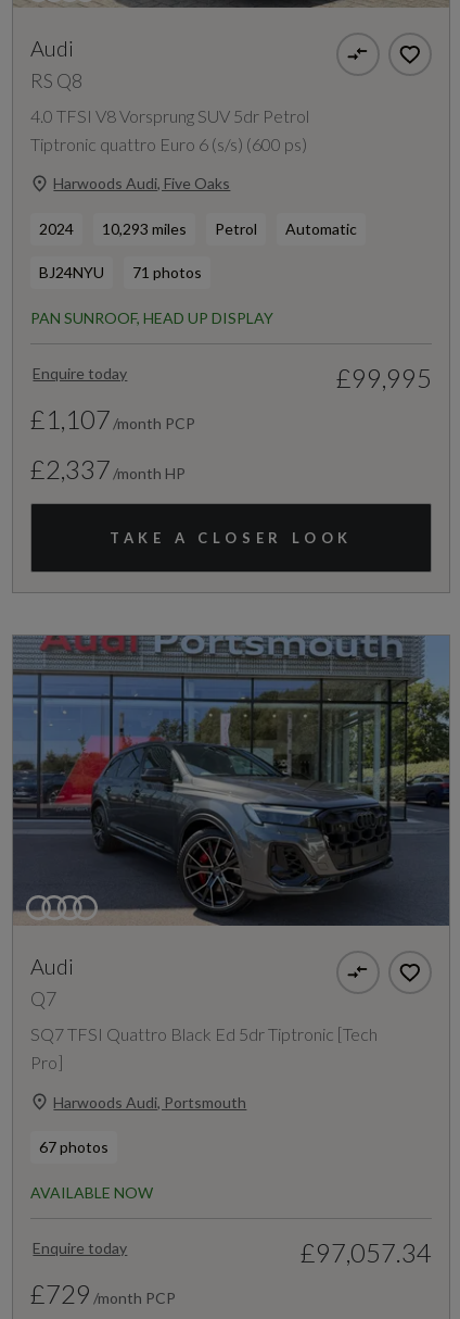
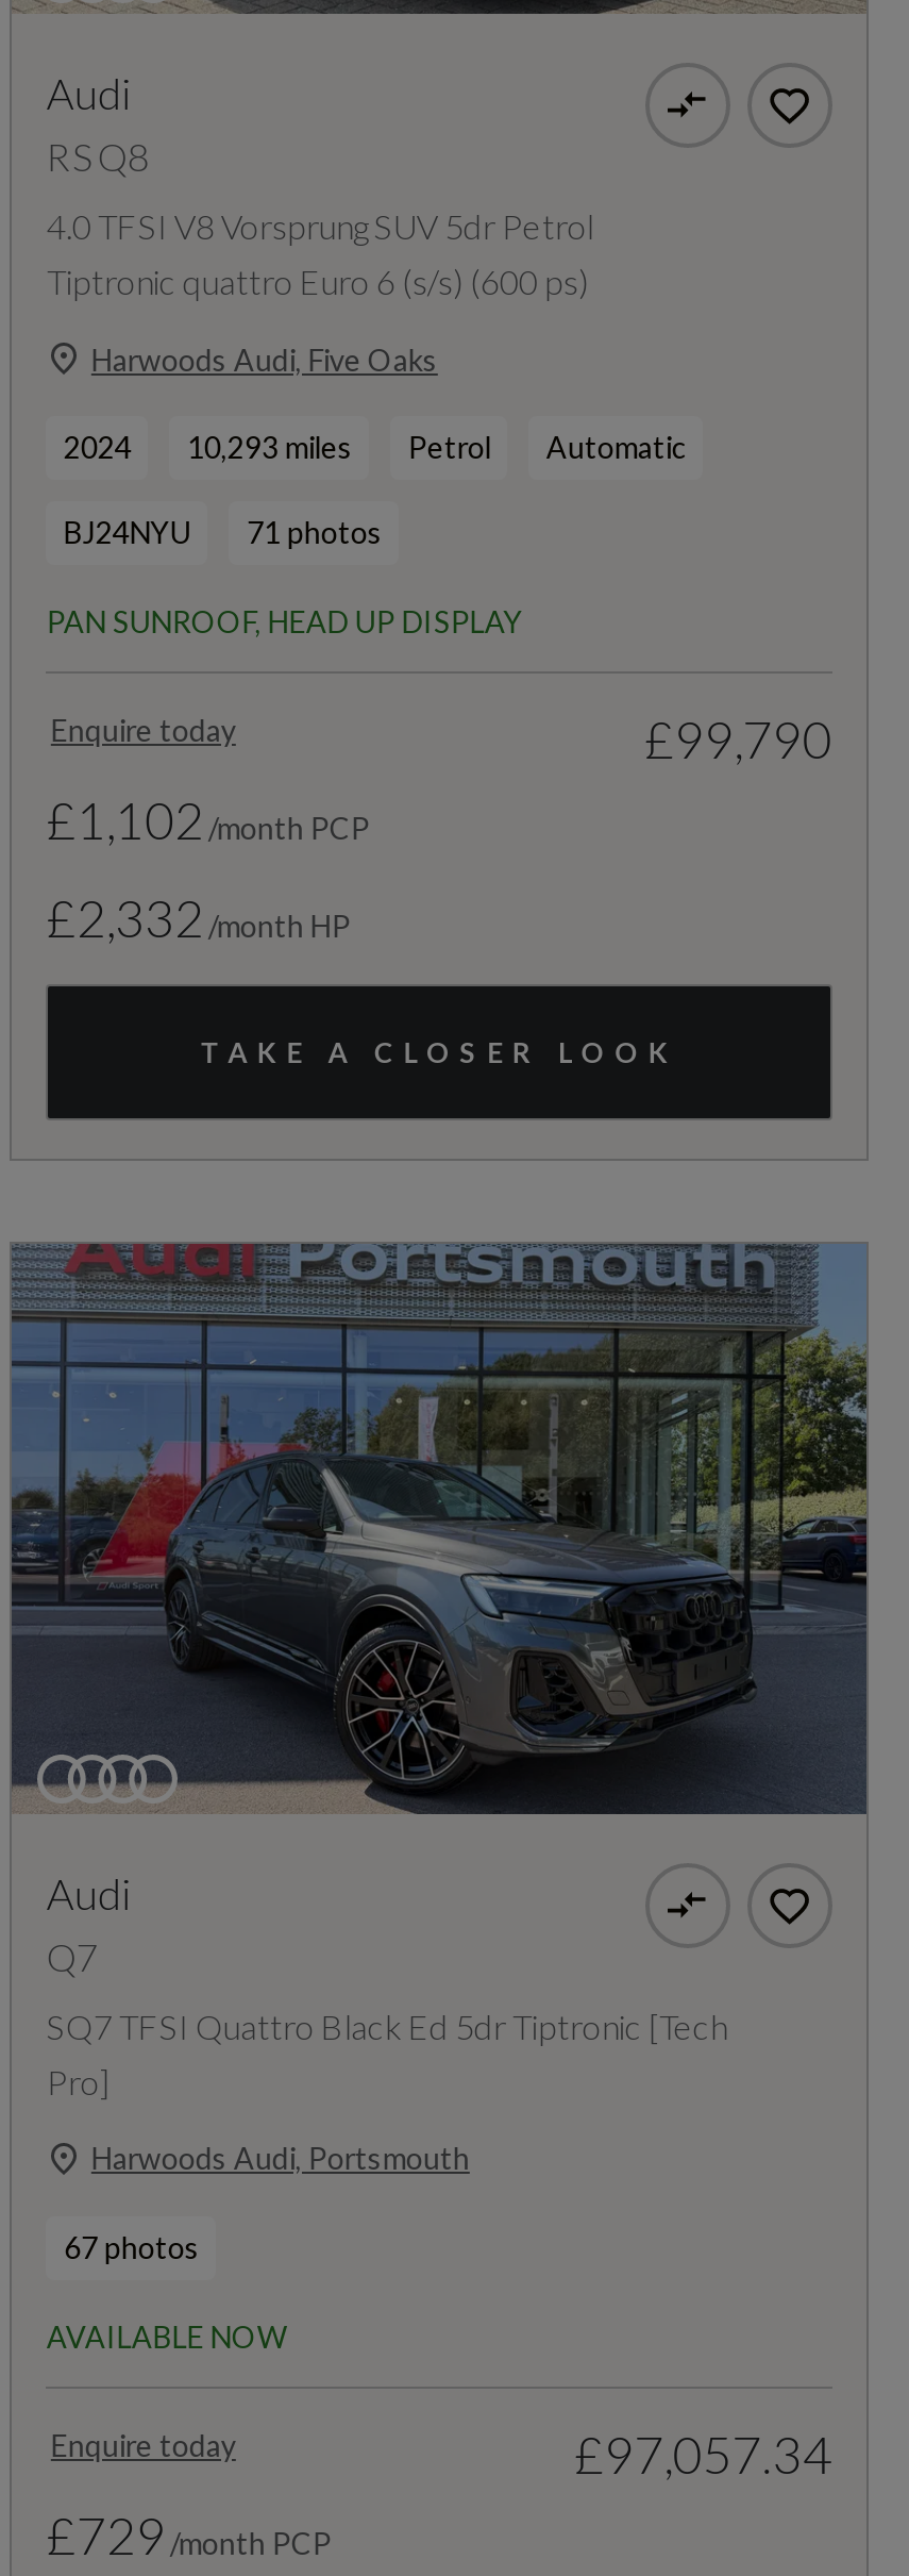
- £99,995
+ £99,790

- £1,107 /month PCP
+ £1,102 /month PCP

- £2,337 /month HP
+ £2,332 /month HP
